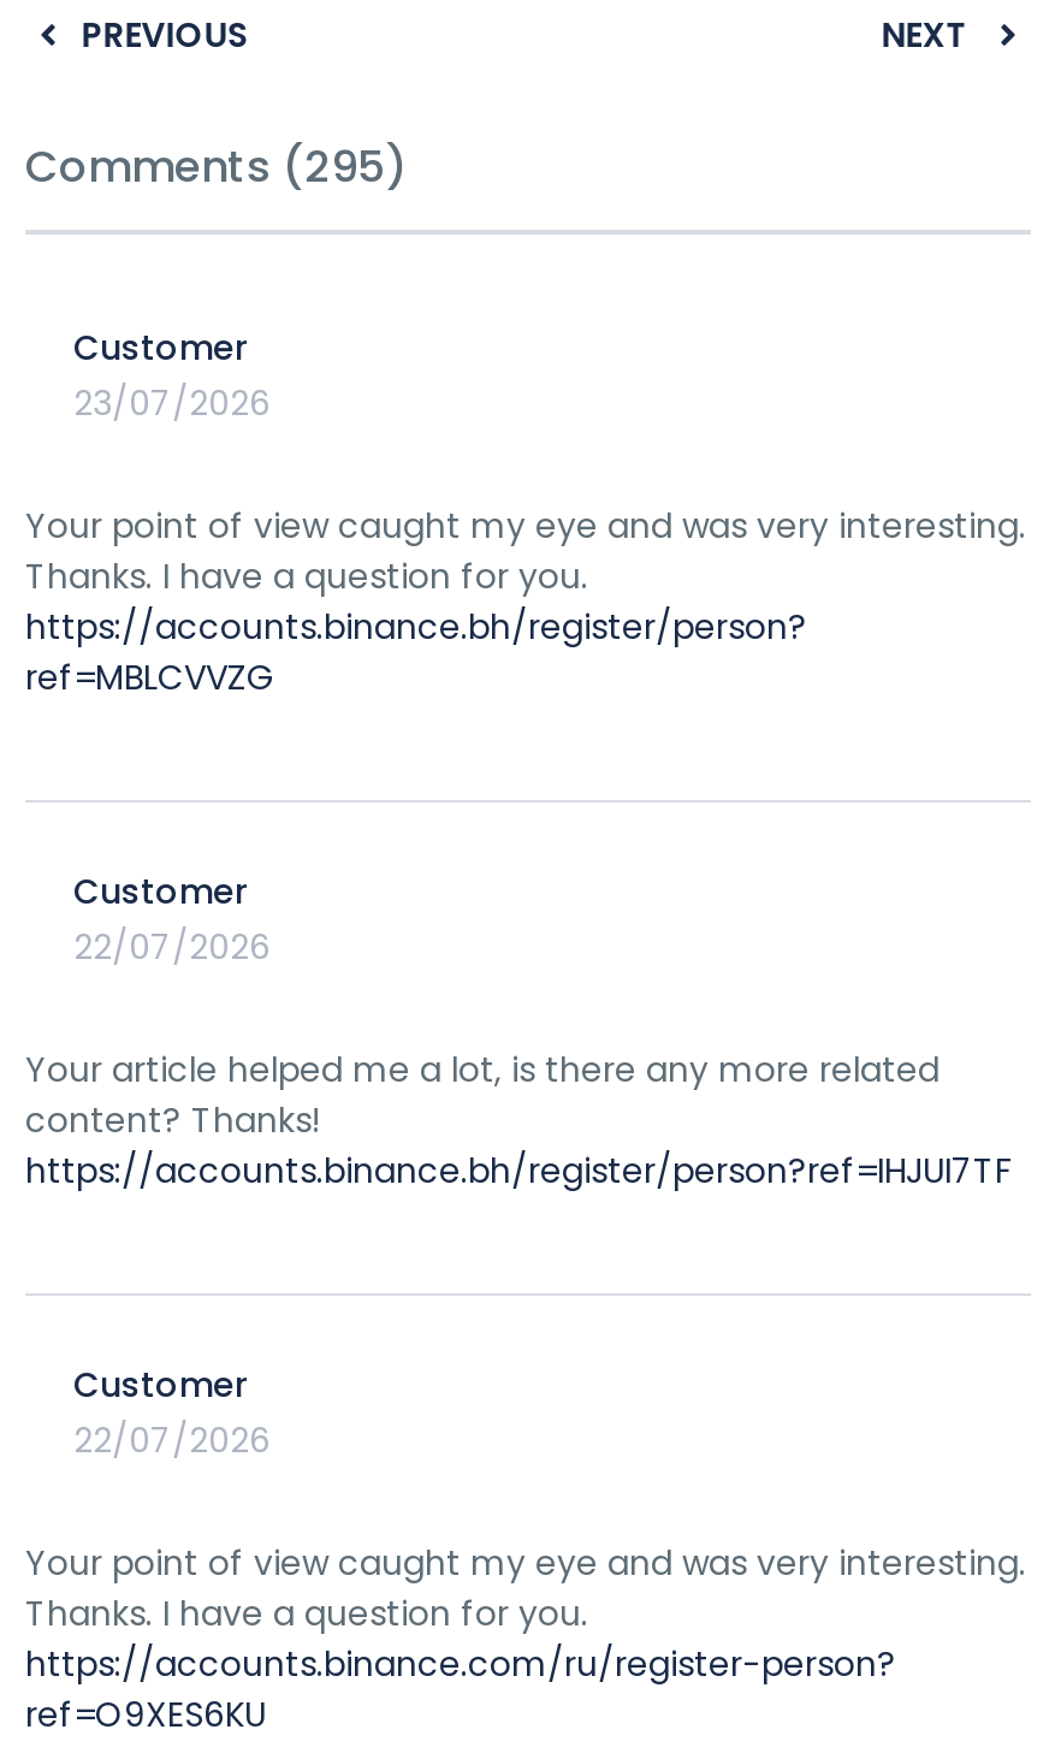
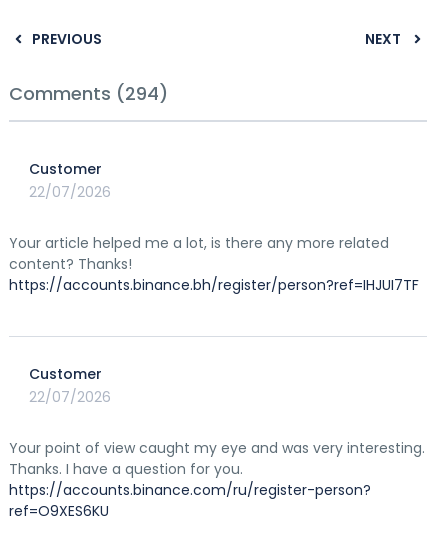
- Comments (295)
- Customer
- 23/07/2026
- Your point of view caught my eye and was very interesting.
- Thanks. I have a question for you.
- https://accounts.binance.bh/register/person?
- ref=MBLCVVZG
+ Comments (294)
